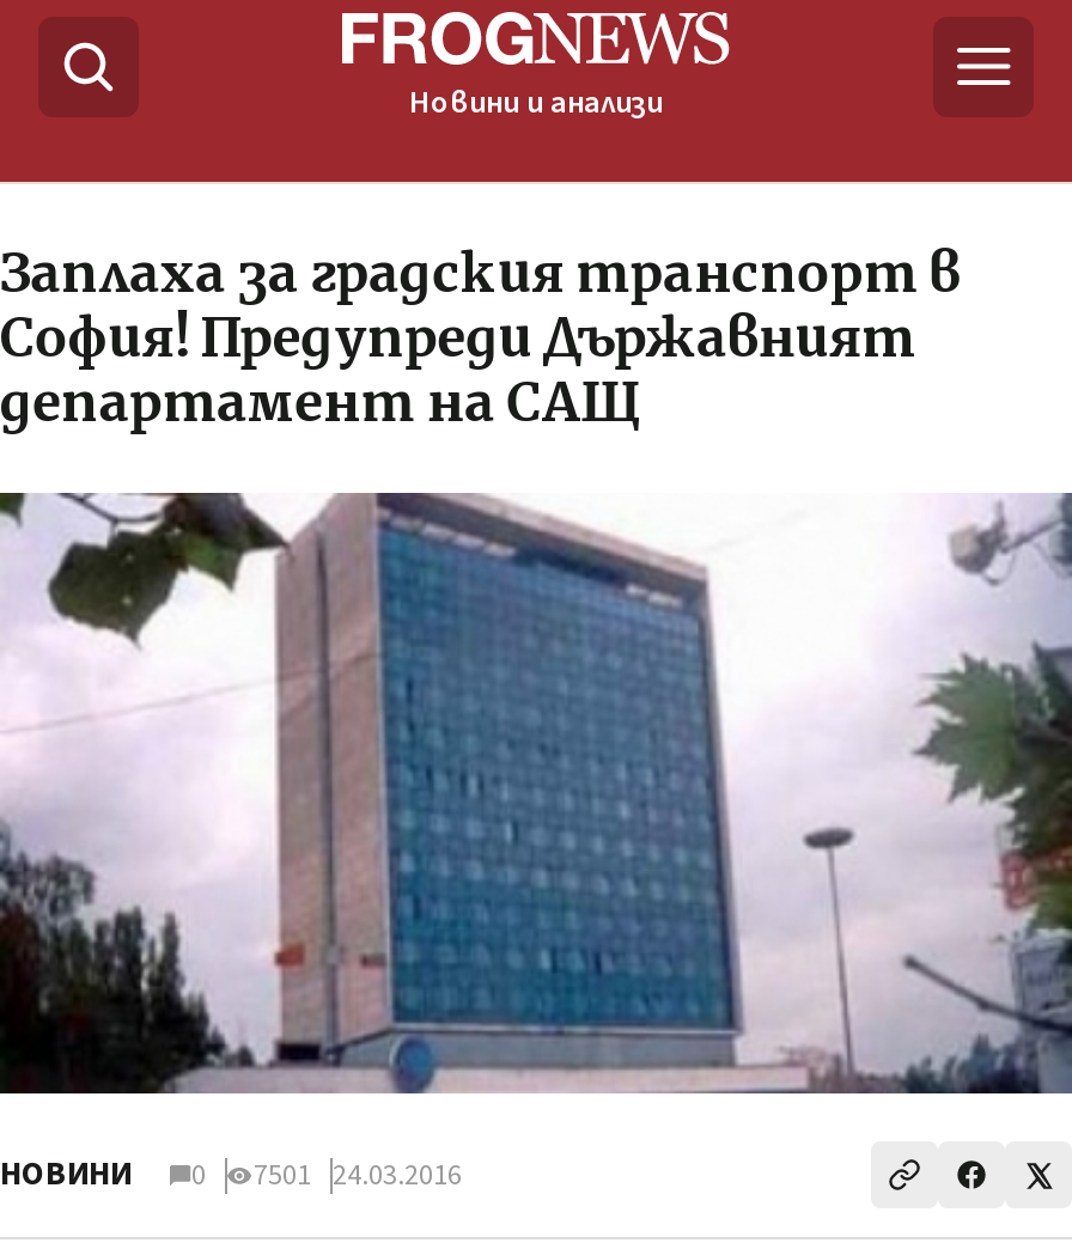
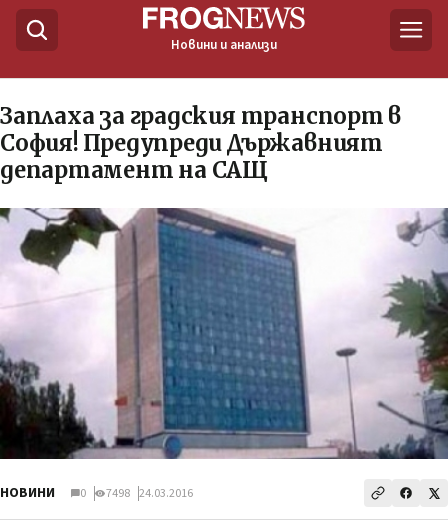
- НОВИНИ 0 7501 24.03.2016
+ НОВИНИ 0 7498 24.03.2016
